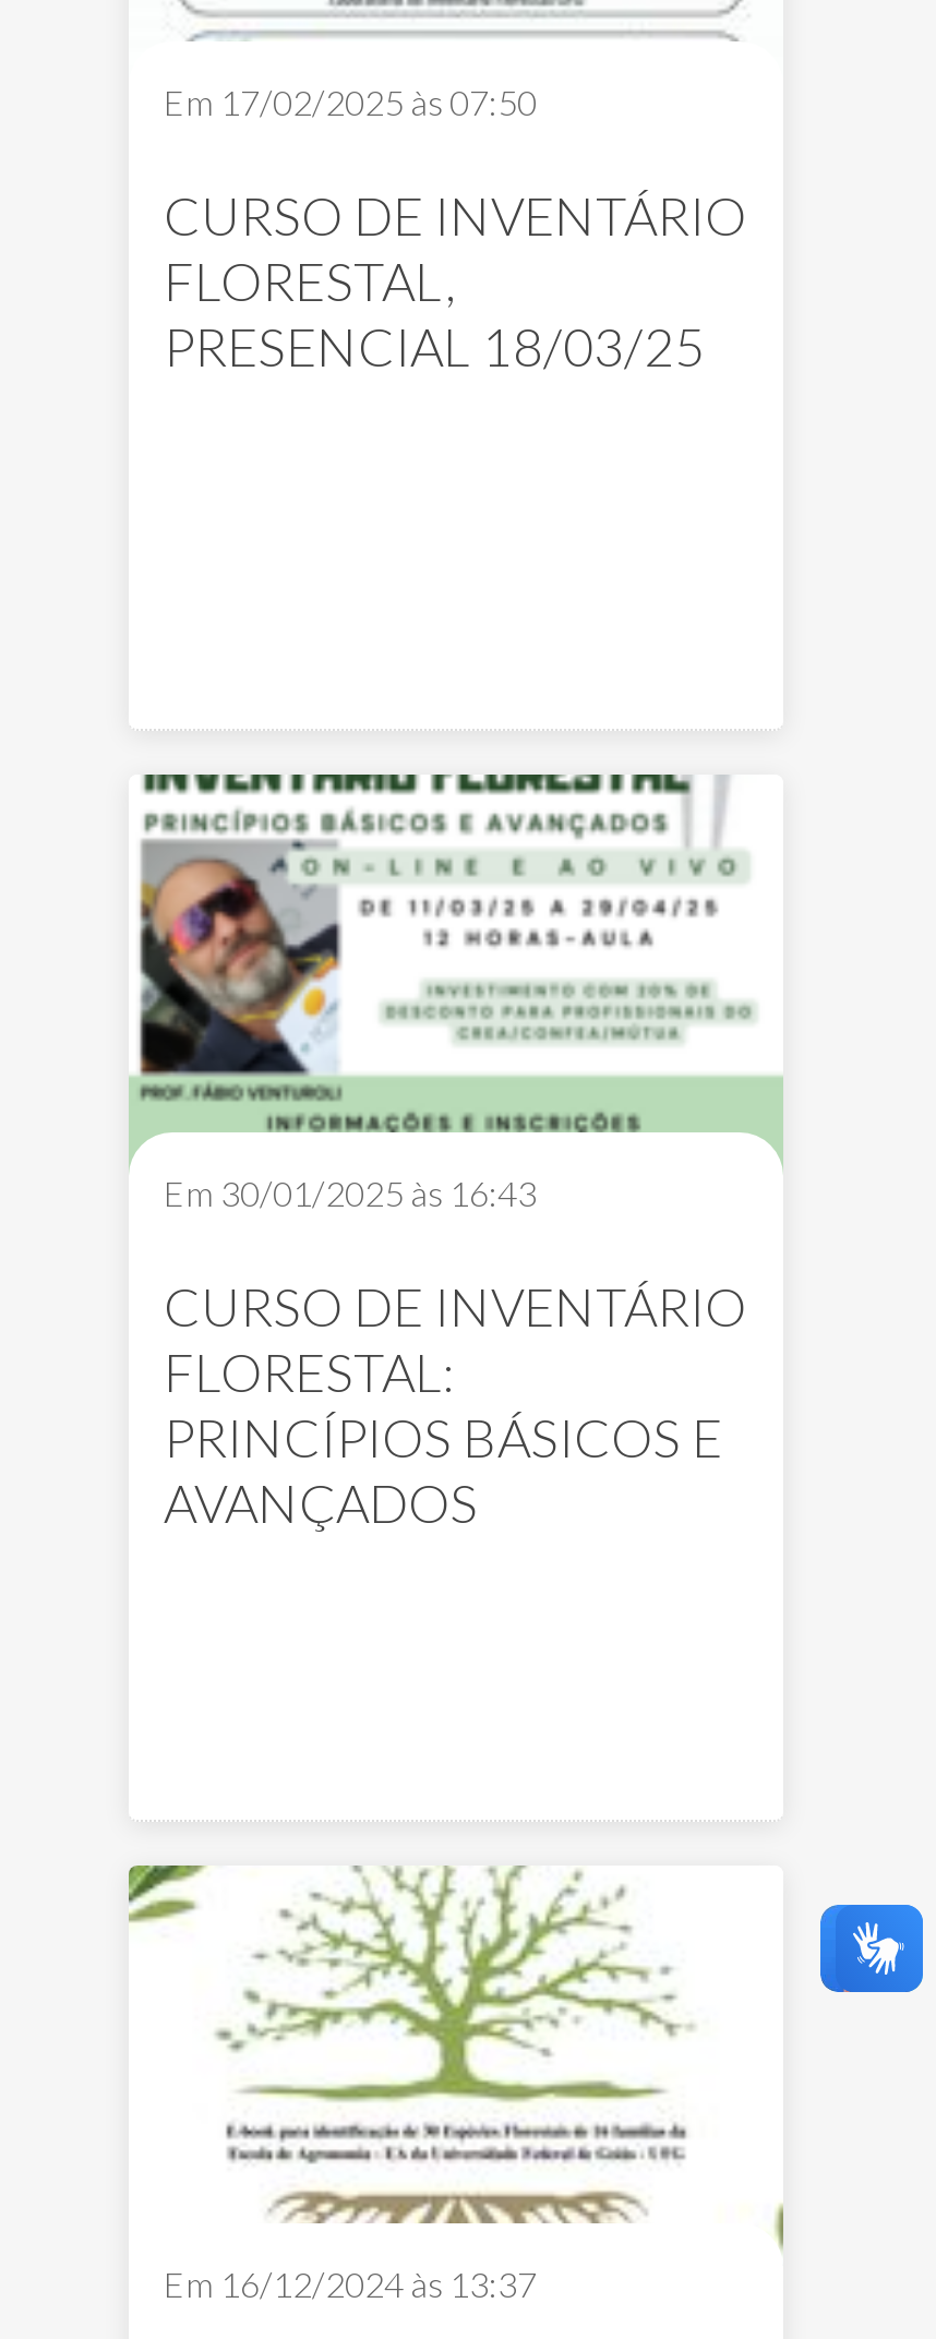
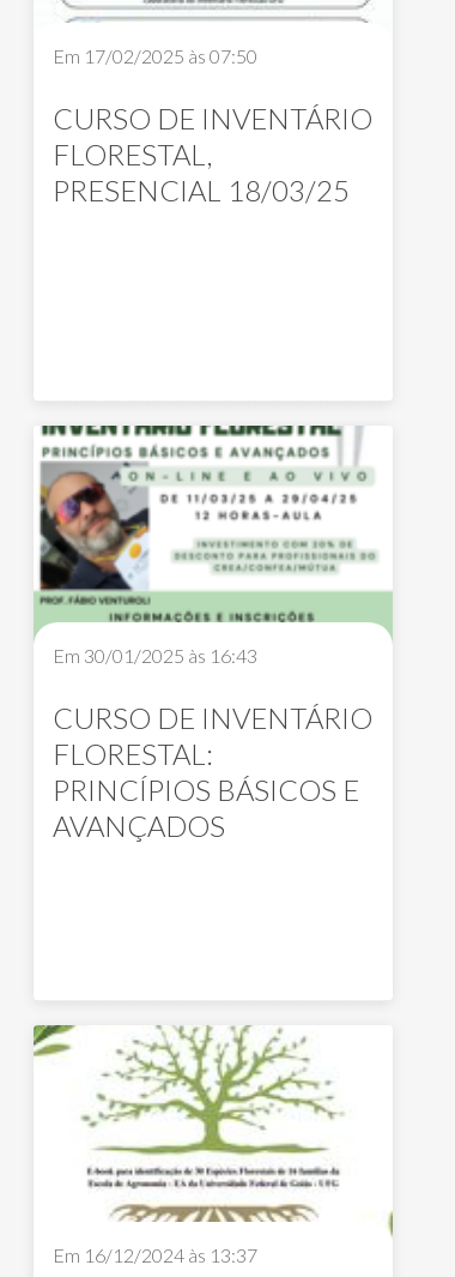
- [image]
